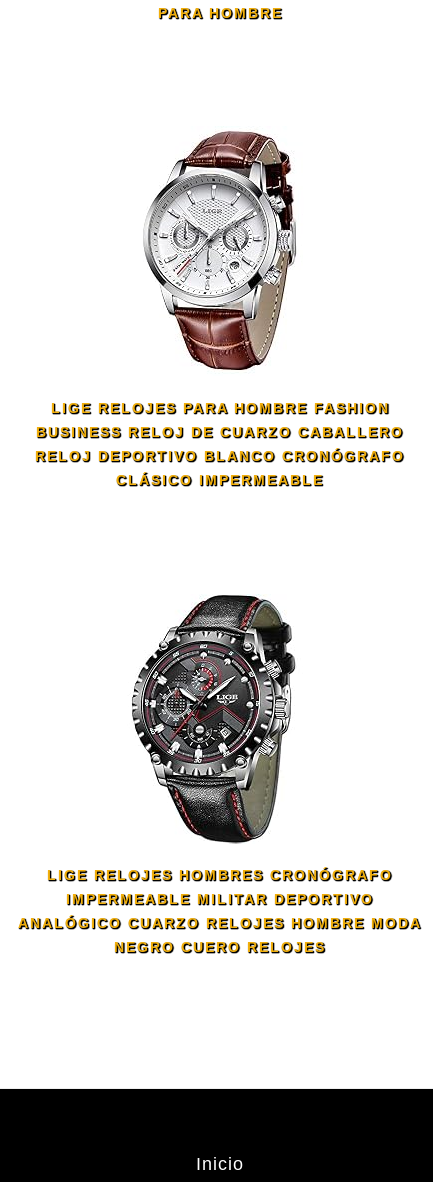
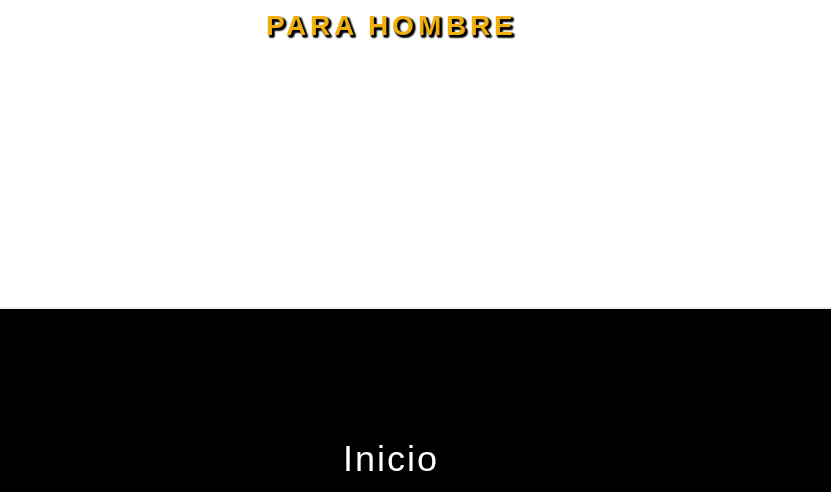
- [image]
- LIGE RELOJES PARA HOMBRE FASHION
- BUSINESS RELOJ DE CUARZO CABALLERO
- RELOJ DEPORTIVO BLANCO CRONÓGRAFO
- CLÁSICO IMPERMEABLE

- [image]
- LIGE RELOJES HOMBRES CRONÓGRAFO
- IMPERMEABLE MILITAR DEPORTIVO
- ANALÓGICO CUARZO RELOJES HOMBRE MODA
- NEGRO CUERO RELOJES
